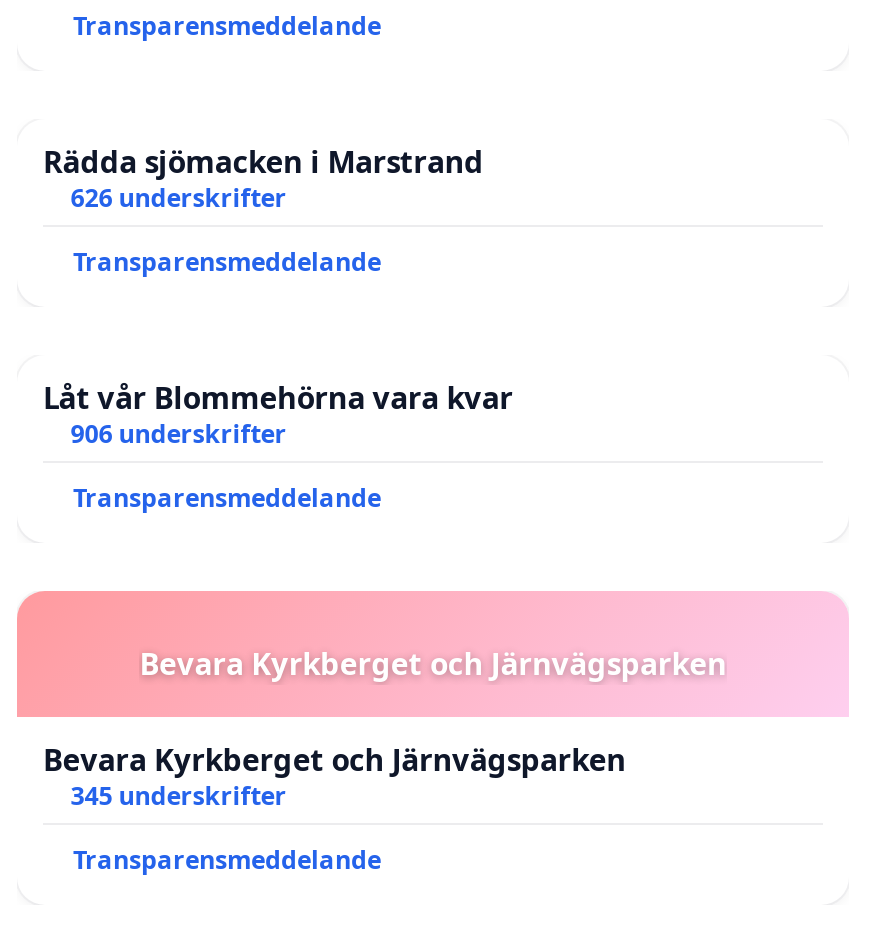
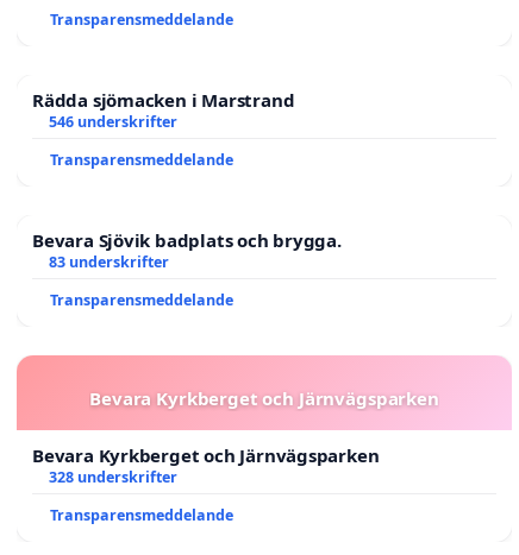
- 626 underskrifter
+ 546 underskrifter

- Låt vår Blommehörna vara kvar
- 906 underskrifter
+ Bevara Sjövik badplats och brygga.
+ 83 underskrifter

- 345 underskrifter
+ 328 underskrifter
